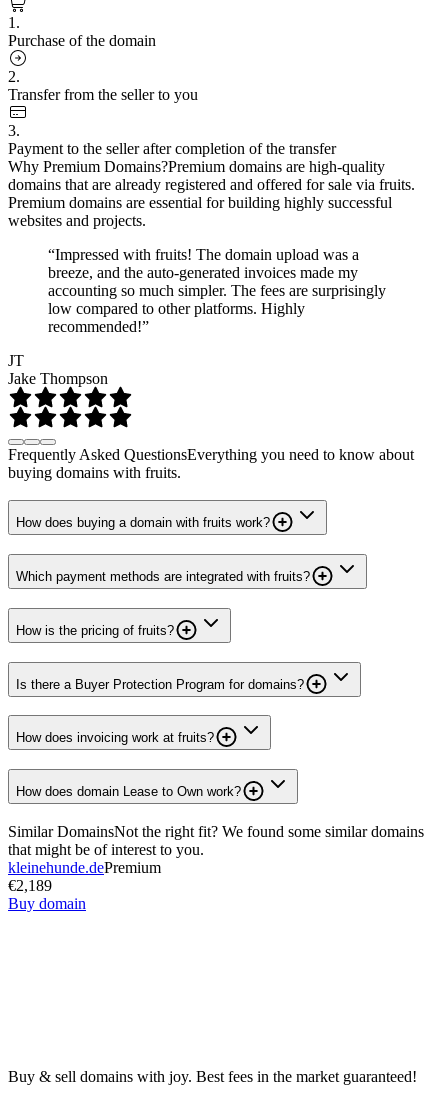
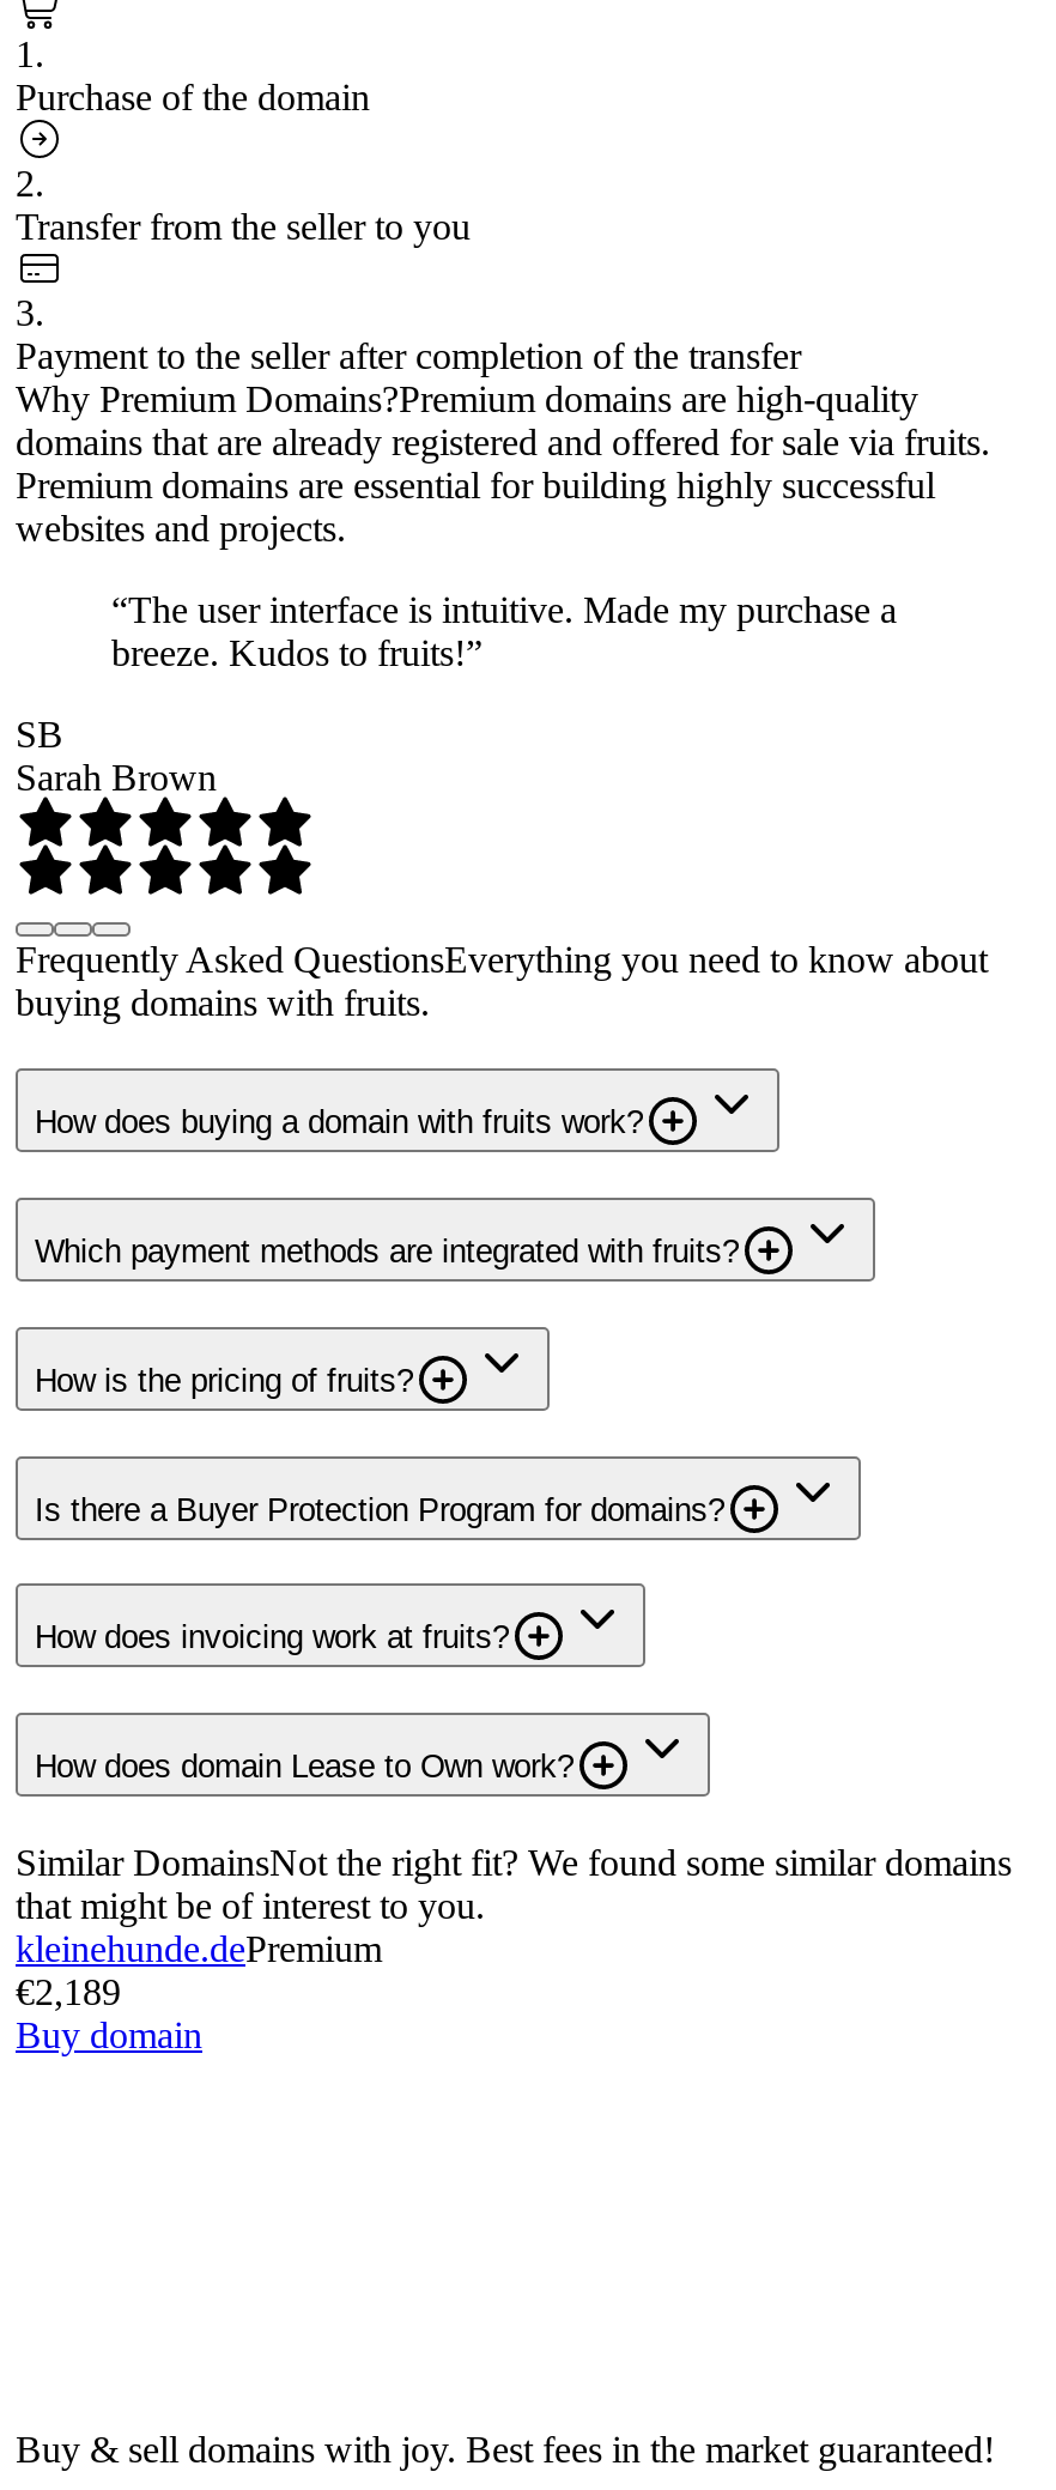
- “Impressed with fruits! The domain upload was a
- breeze, and the auto-generated invoices made my
- accounting so much simpler. The fees are surprisingly
- low compared to other platforms. Highly
- recommended!”
+ “The user interface is intuitive. Made my purchase a
+ breeze. Kudos to fruits!”

- JT
- Jake Thompson
+ SB
+ Sarah Brown
